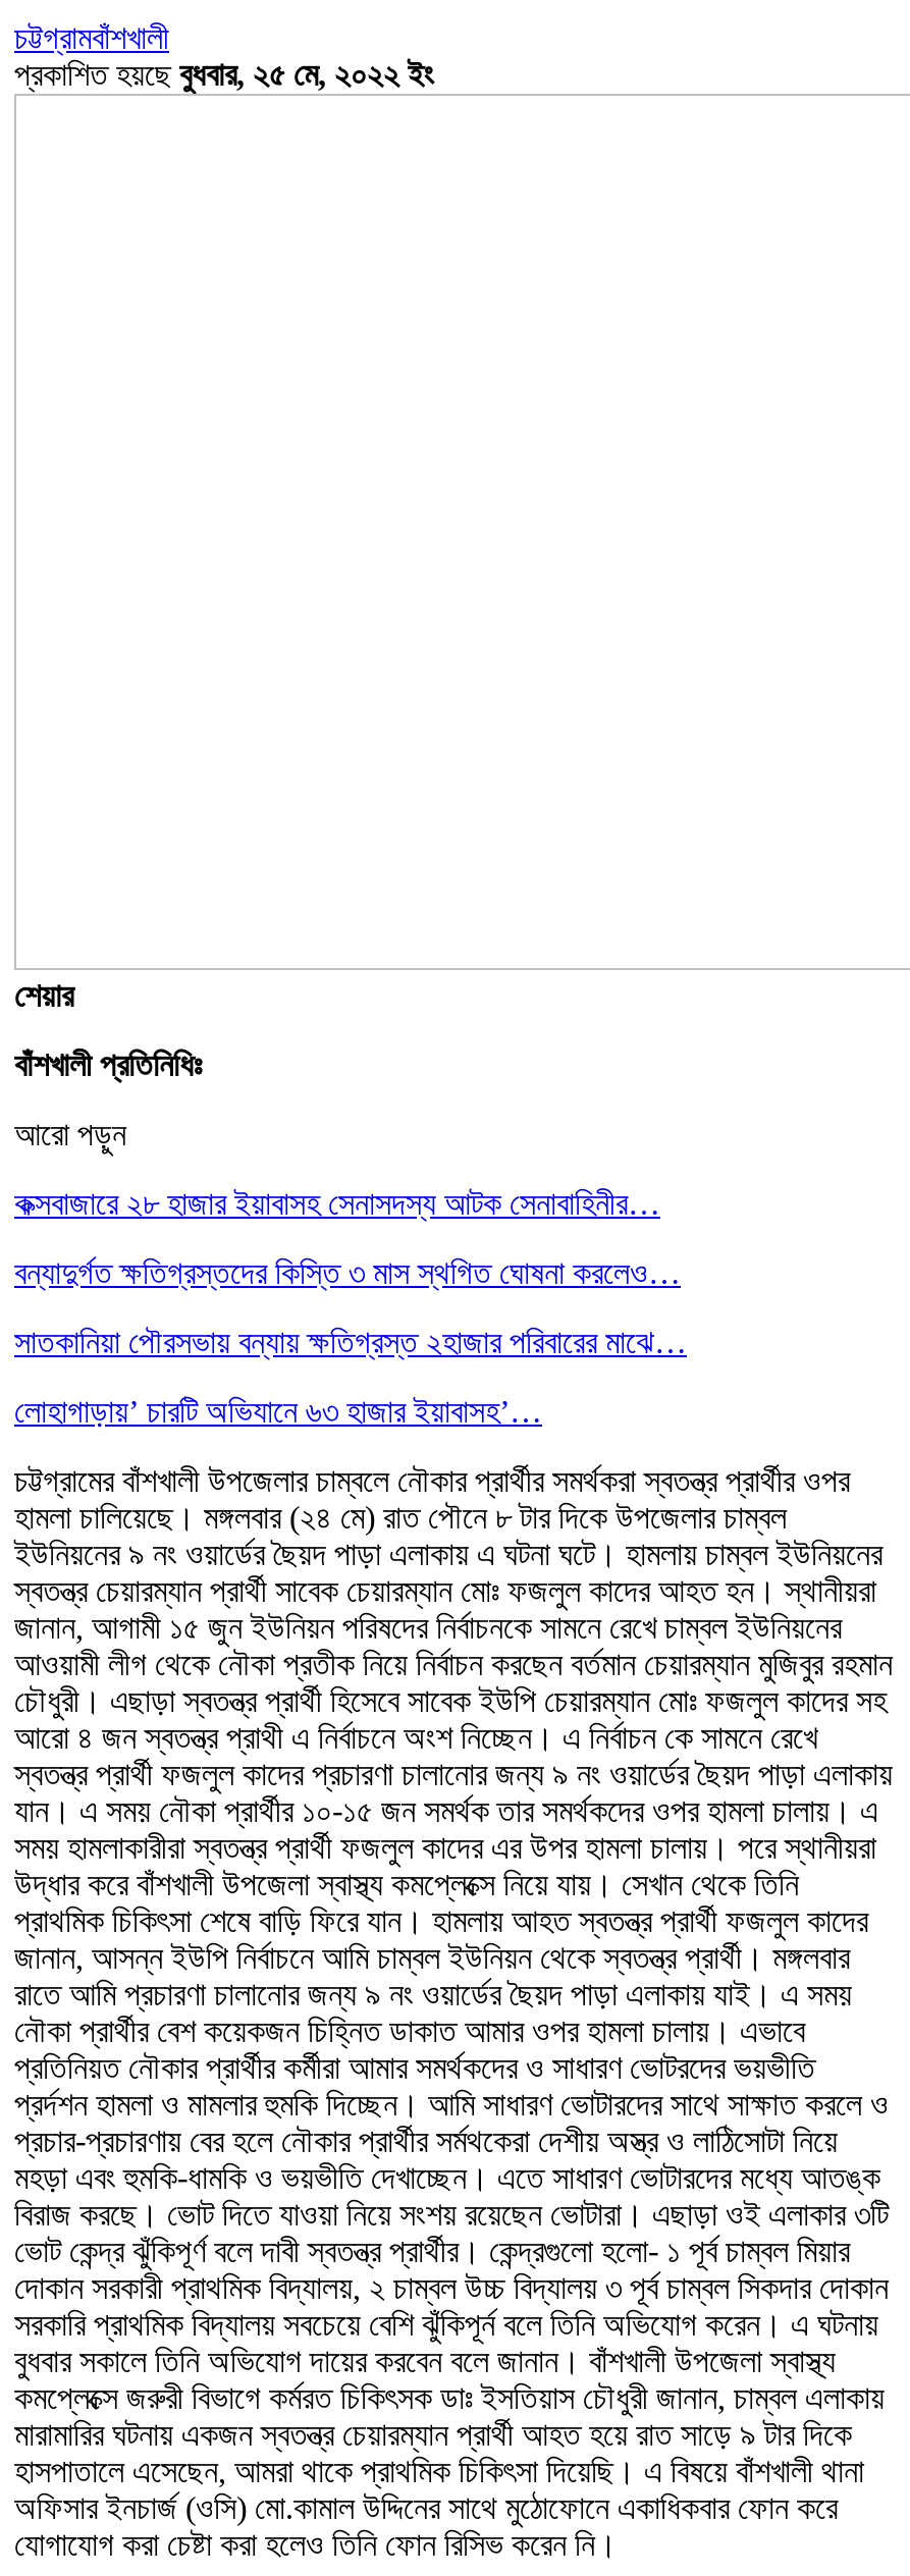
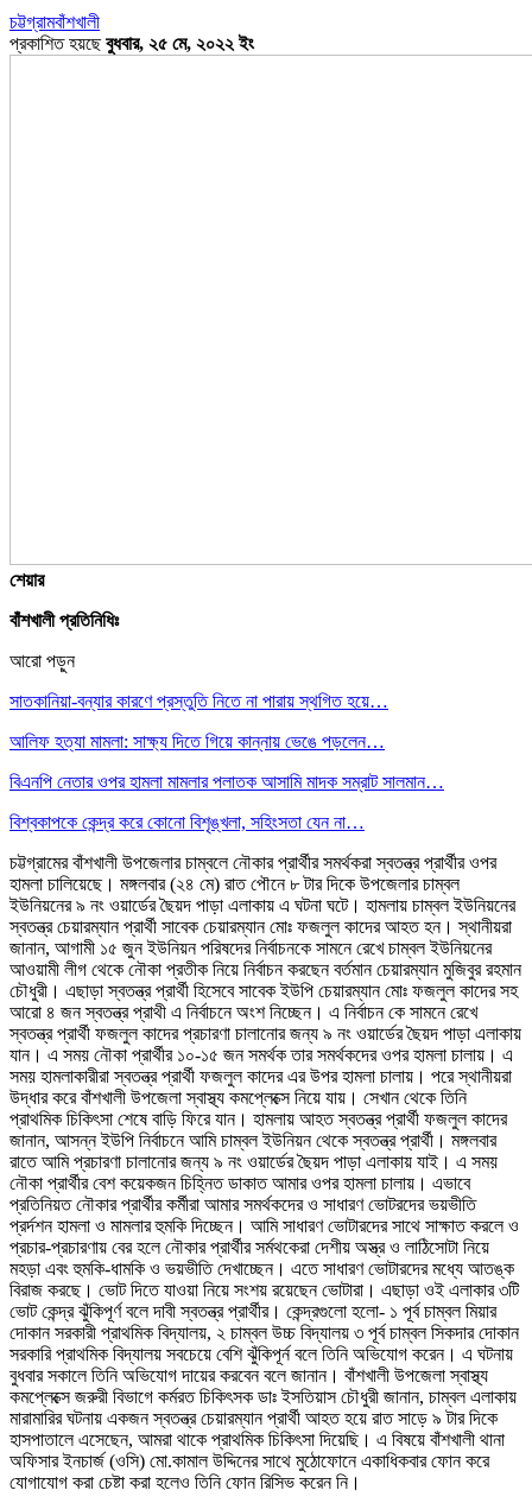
- কক্সবাজারে ২৮ হাজার ইয়াবাসহ সেনাসদস্য আটক সেনাবাহিনীর…
+ সাতকানিয়া-বন্যার কারণে প্রস্তুতি নিতে না পারায় স্থগিত হয়ে…

- বন্যাদুর্গত ক্ষতিগ্রস্তদের কিস্তি ৩ মাস স্থগিত ঘোষনা করলেও…
+ আলিফ হত্যা মামলা: সাক্ষ্য দিতে গিয়ে কান্নায় ভেঙে পড়লেন…

- সাতকানিয়া পৌরসভায় বন্যায় ক্ষতিগ্রস্ত ২হাজার পরিবারের মাঝে…
+ বিএনপি নেতার ওপর হামলা মামলার পলাতক আসামি মাদক সম্রাট সালমান…

- লোহাগাড়ায়’ চারটি অভিযানে ৬৩ হাজার ইয়াবাসহ’…
+ বিশ্বকাপকে কেন্দ্র করে কোনো বিশৃঙ্খলা, সহিংসতা যেন না…
